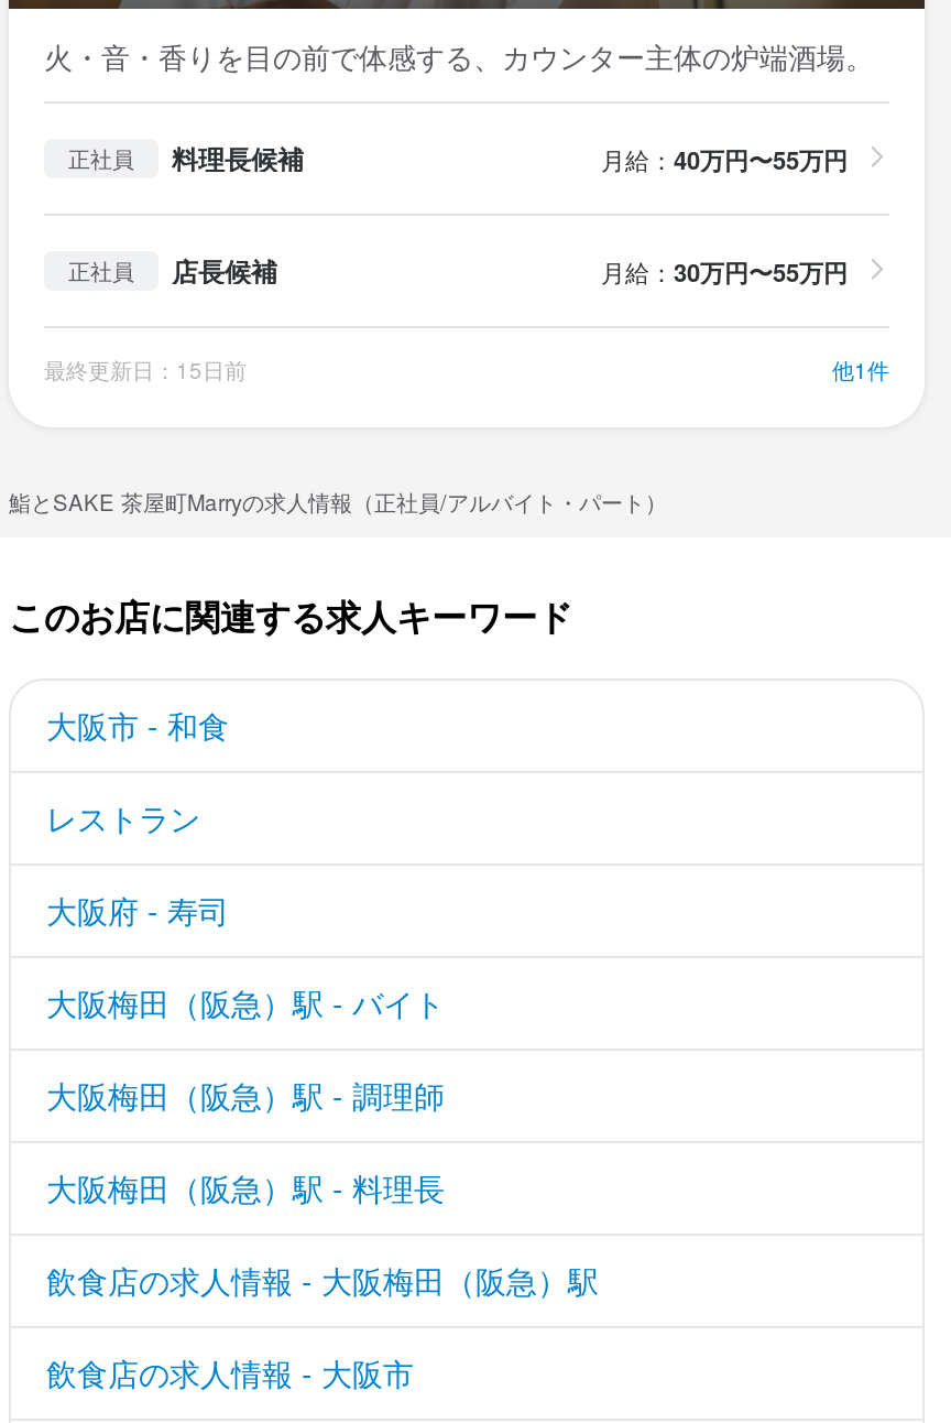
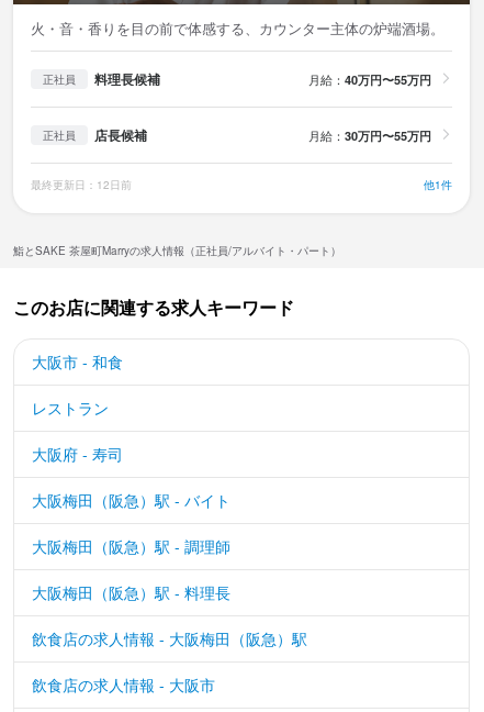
- 最終更新日：15日前
+ 最終更新日：12日前
